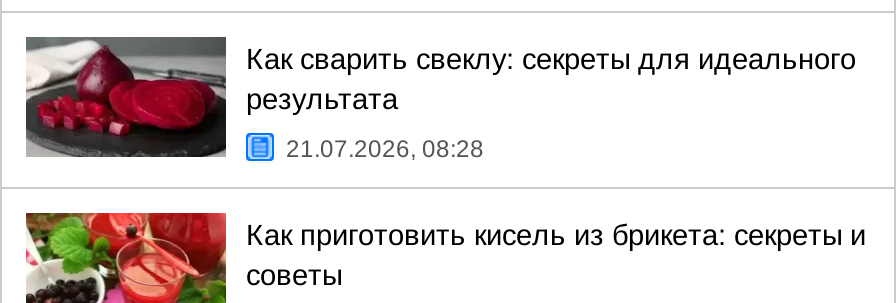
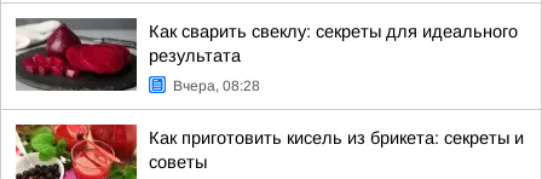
- 21.07.2026, 08:28
+ Вчера, 08:28
